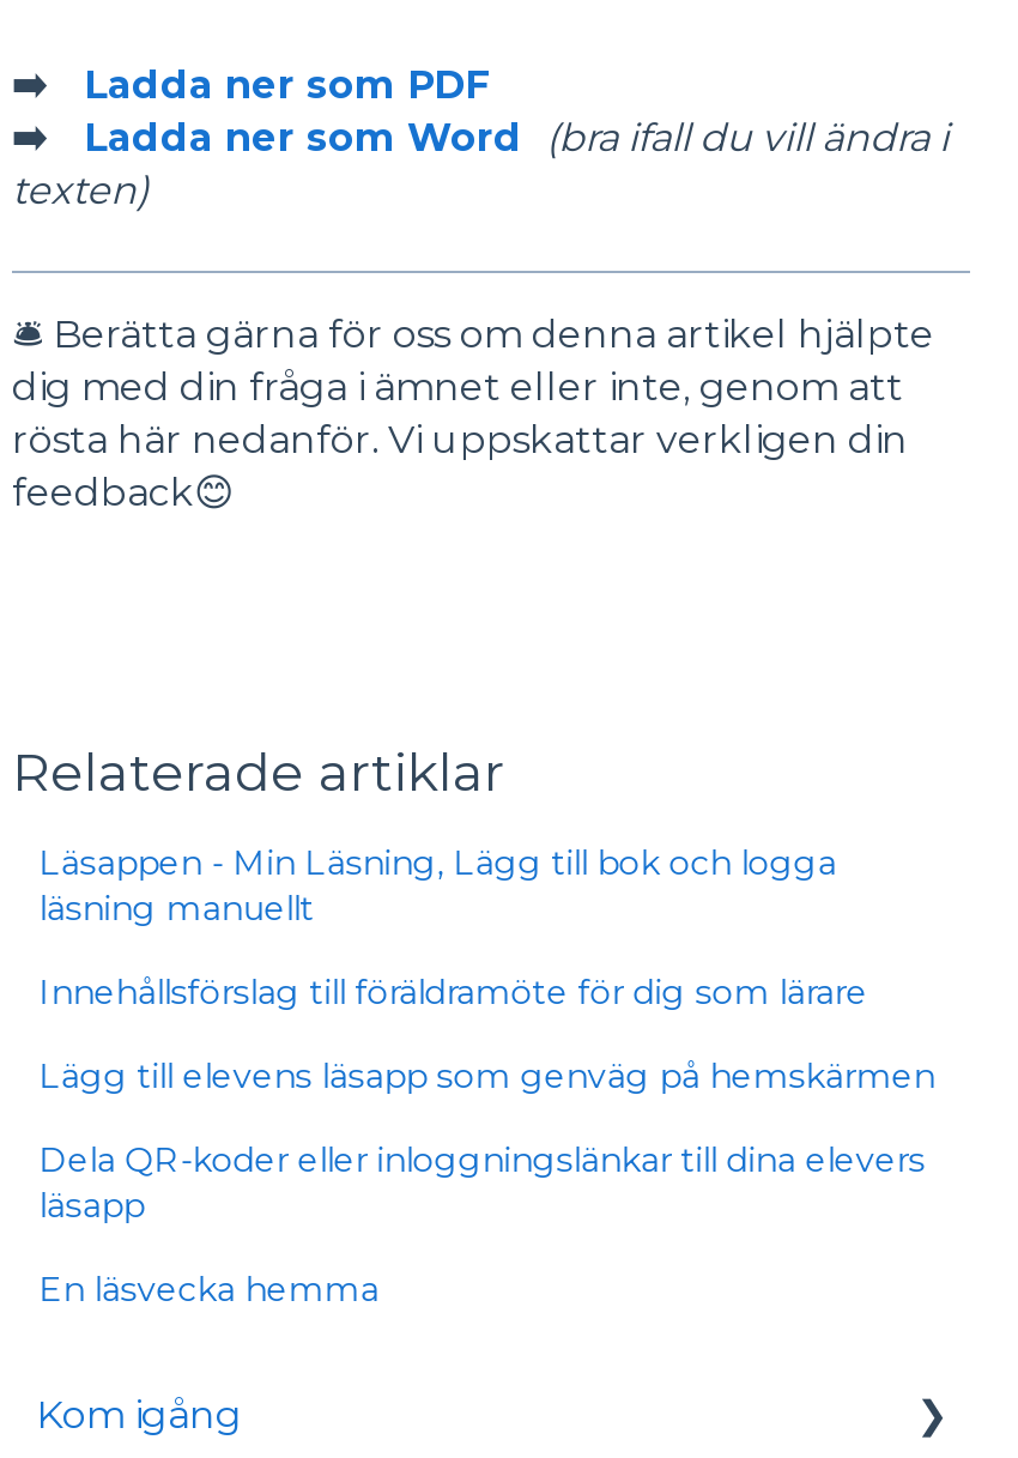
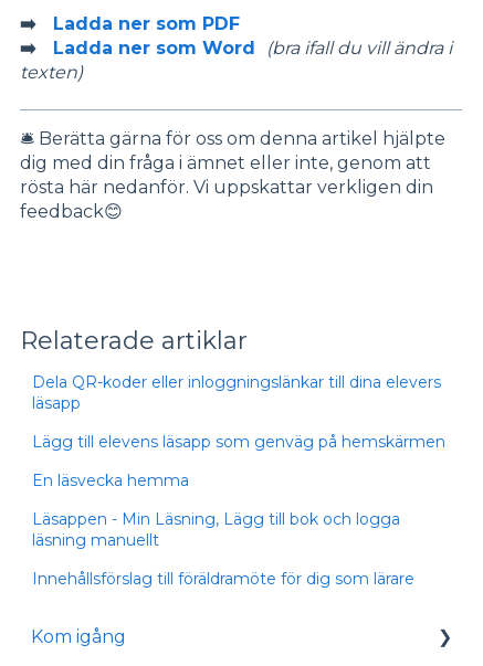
moved down: Läsappen - Min Läsning, Lägg till bok och logga | läsning manuellt | Innehållsförslag till föräldramöte för dig som lärare

moved up: Dela QR-koder eller inloggningslänkar till dina elevers | läsapp | Lägg till elevens läsapp som genväg på hemskärmen | En läsvecka hemma
